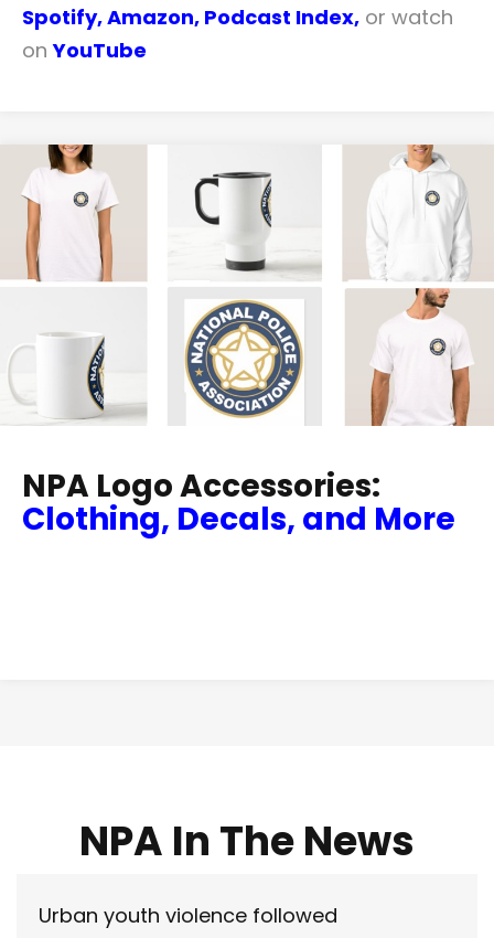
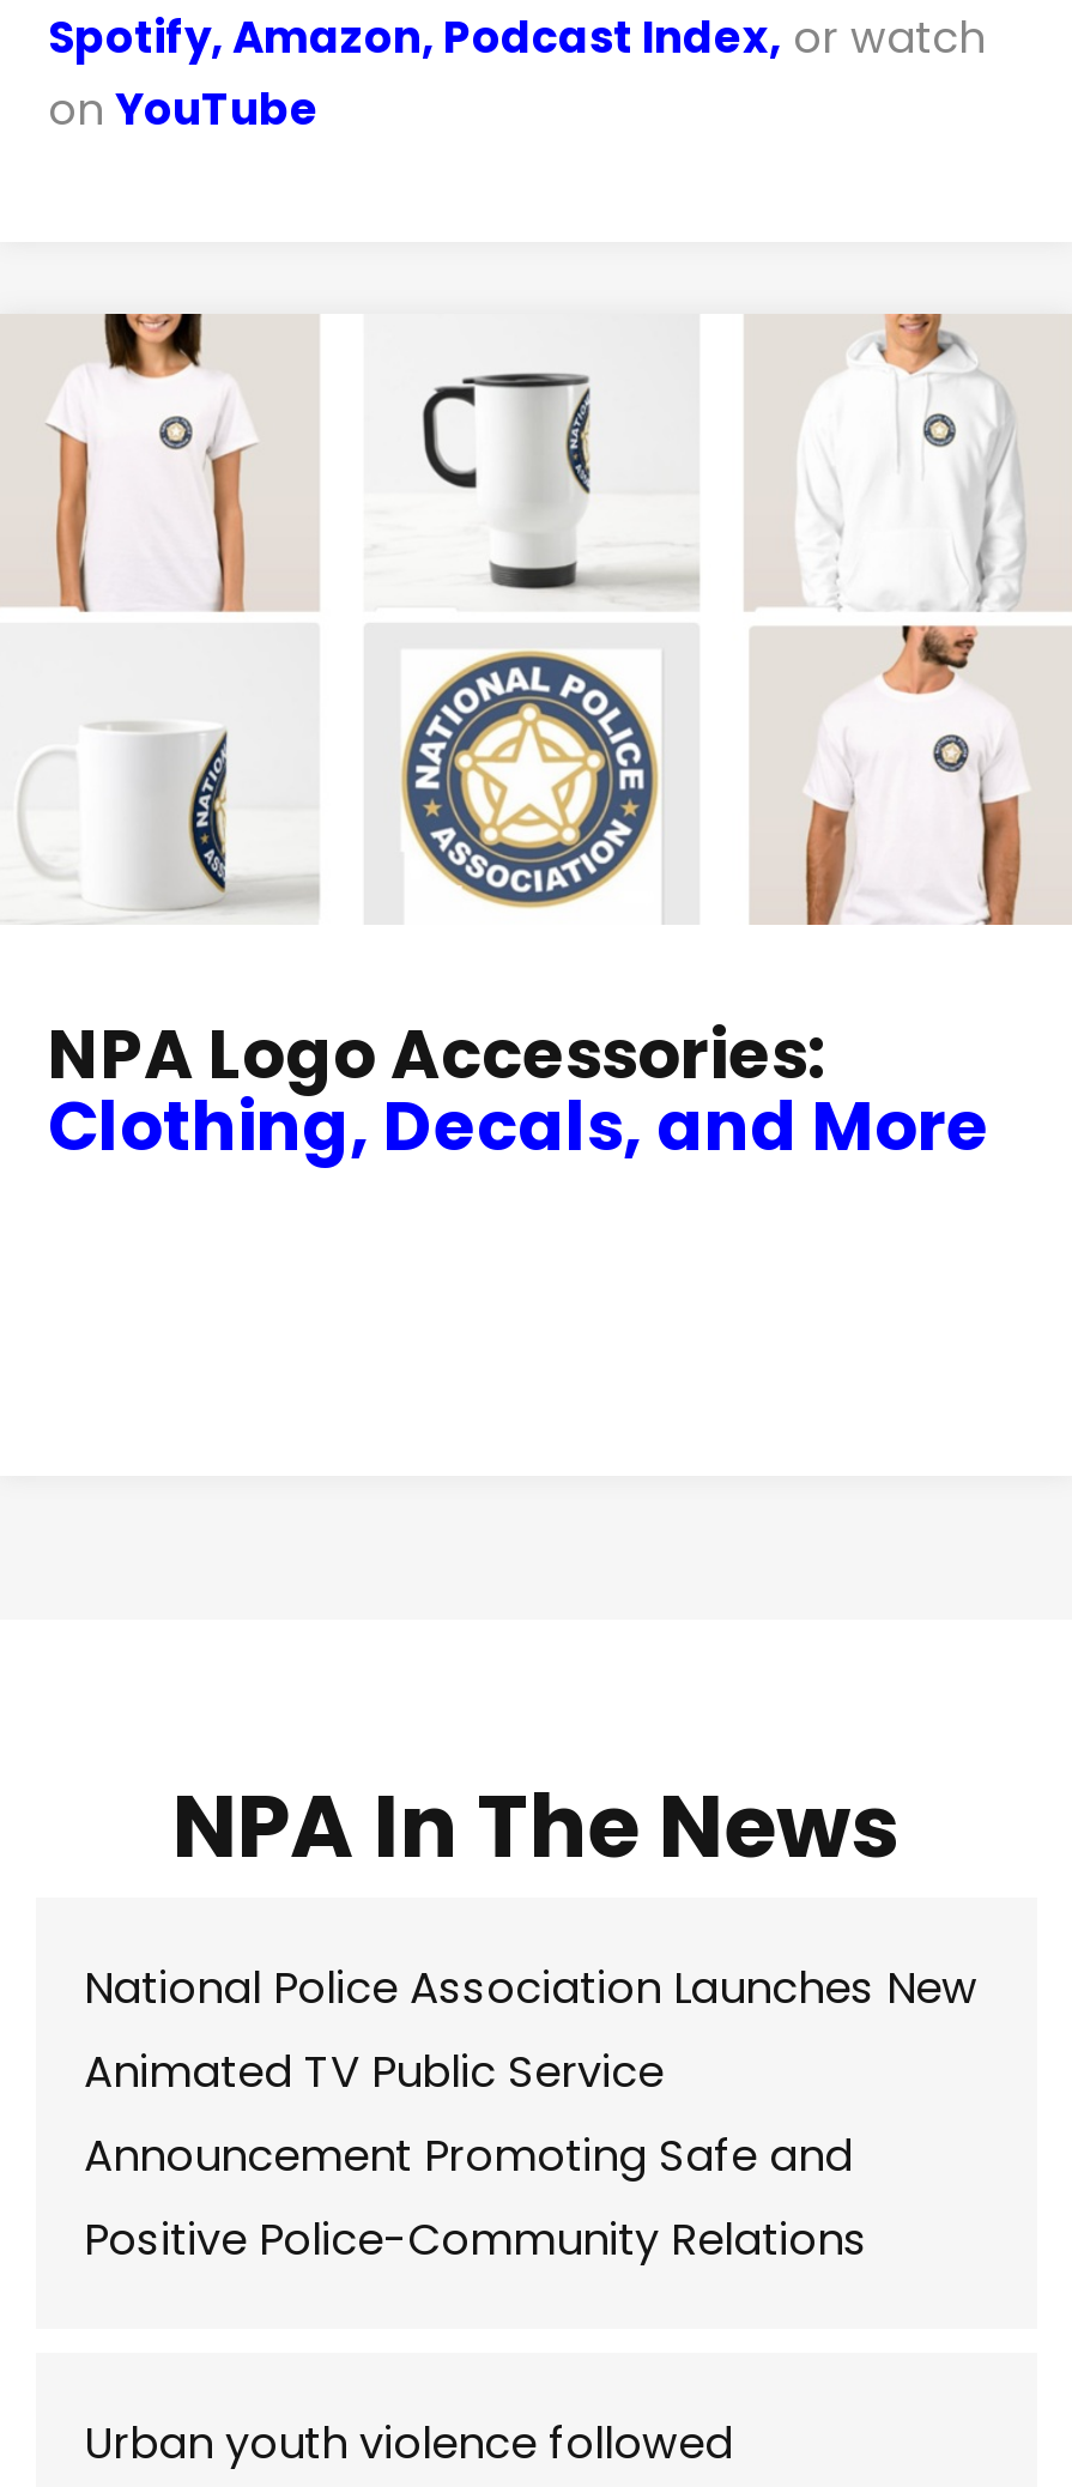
+ National Police Association Launches New
+ Animated TV Public Service
+ Announcement Promoting Safe and
+ Positive Police-Community Relations
